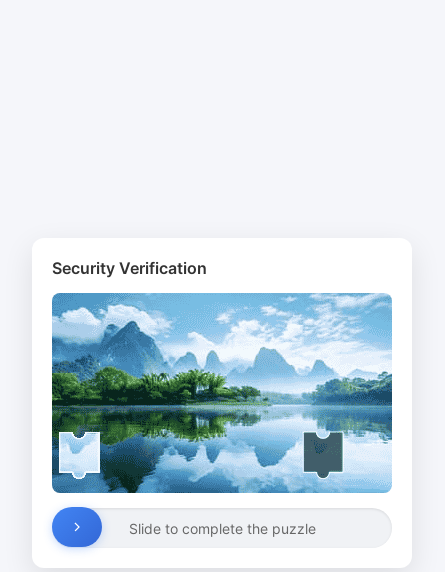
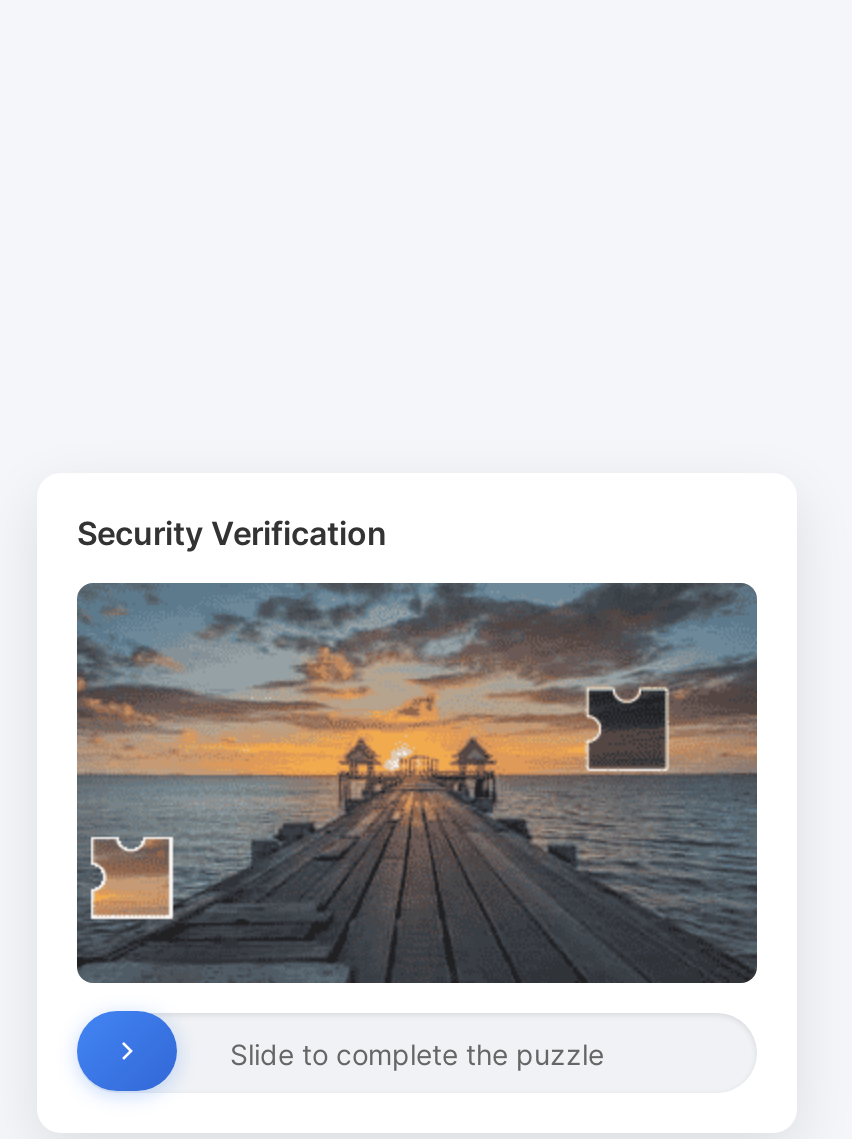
- [image]
+ [image]
